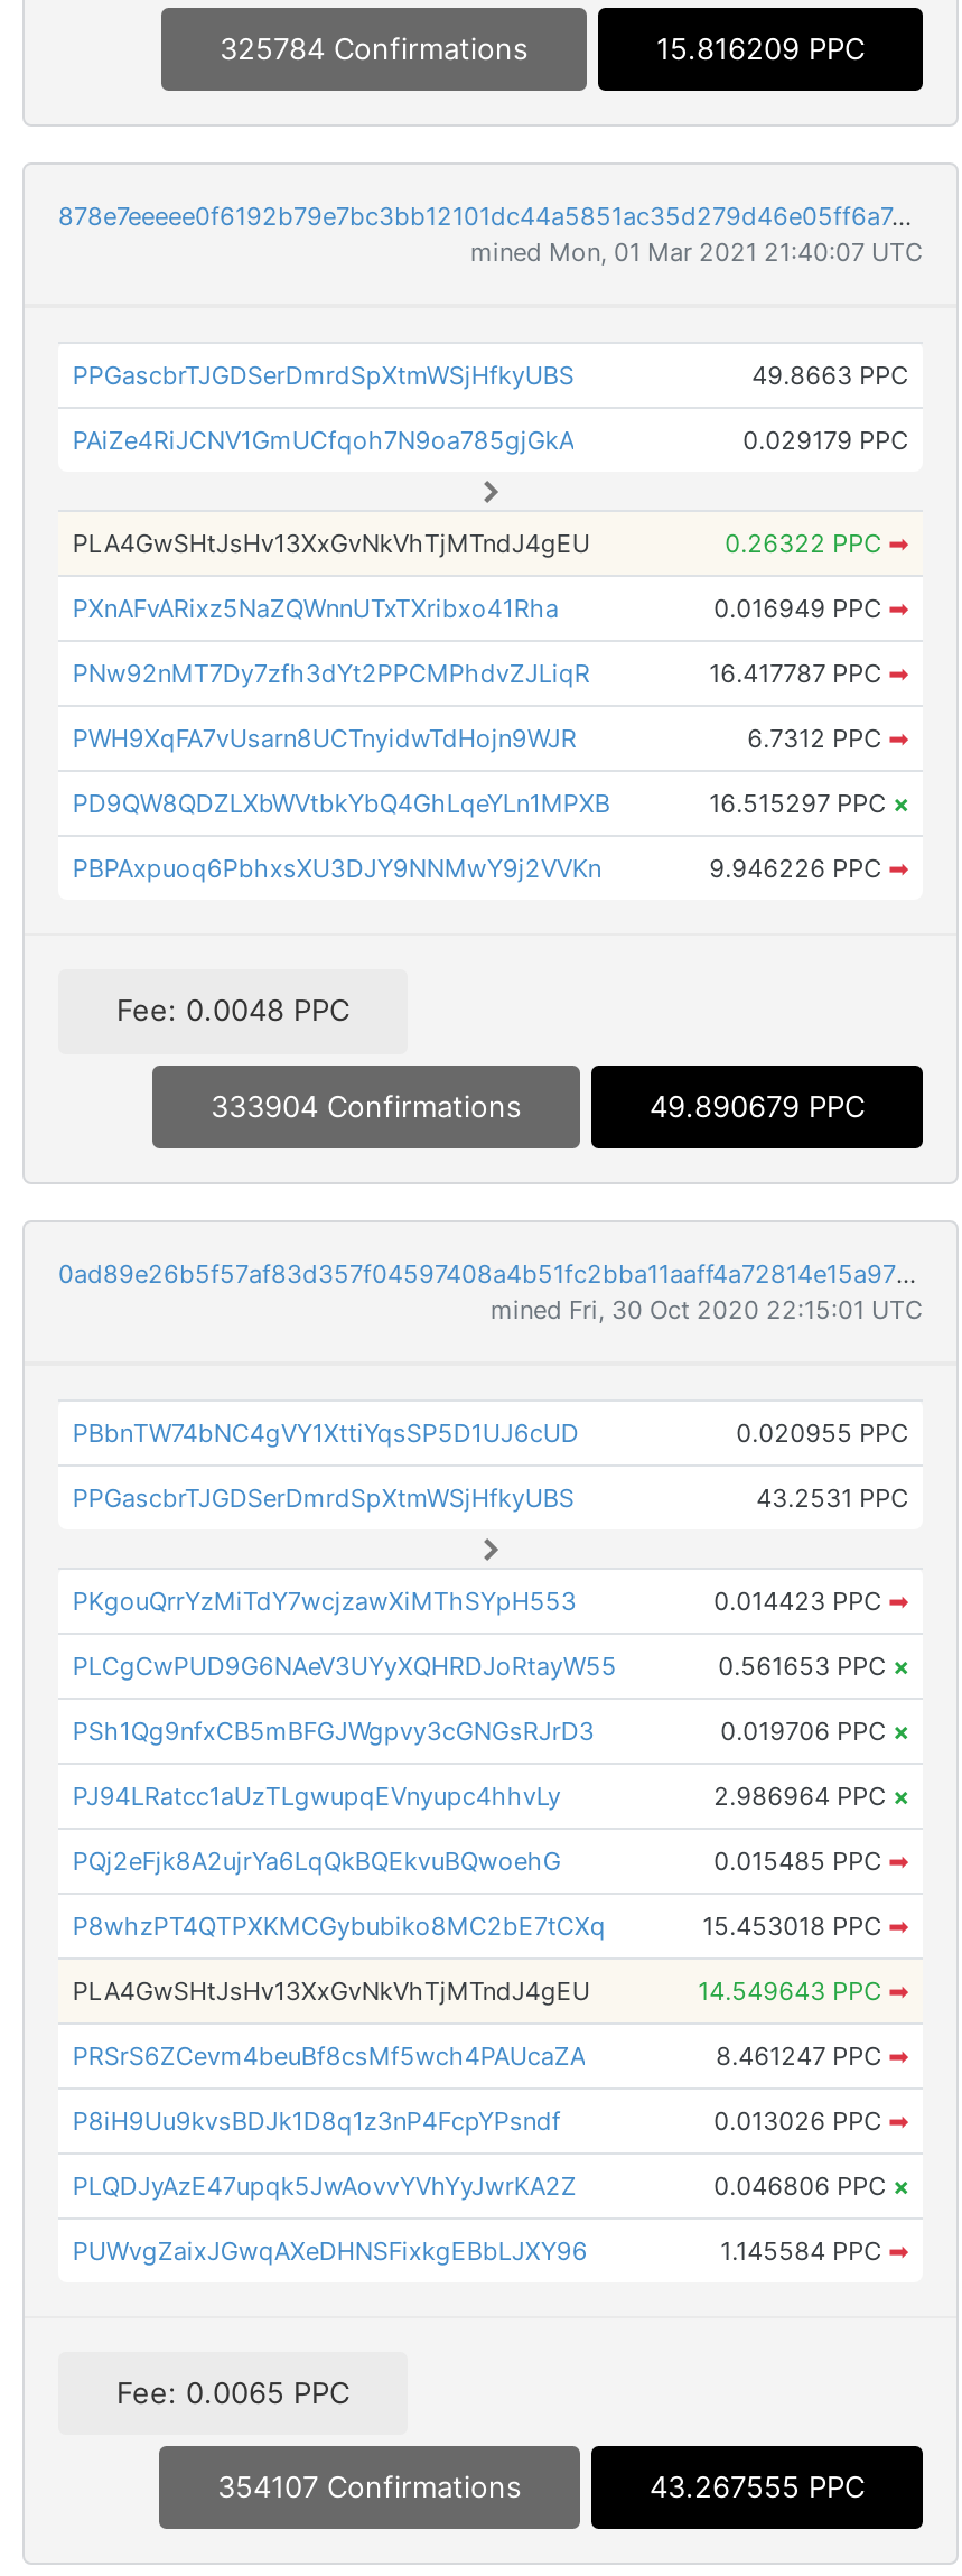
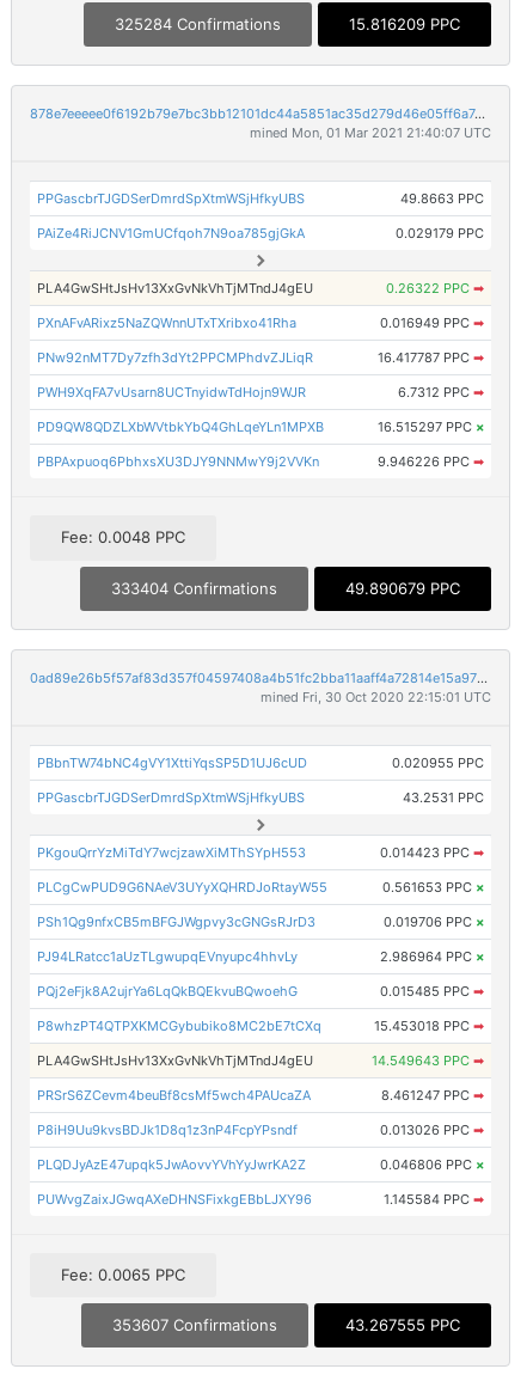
- 325784 Confirmations
+ 325284 Confirmations

- 333904 Confirmations
+ 333404 Confirmations

- 354107 Confirmations
+ 353607 Confirmations
